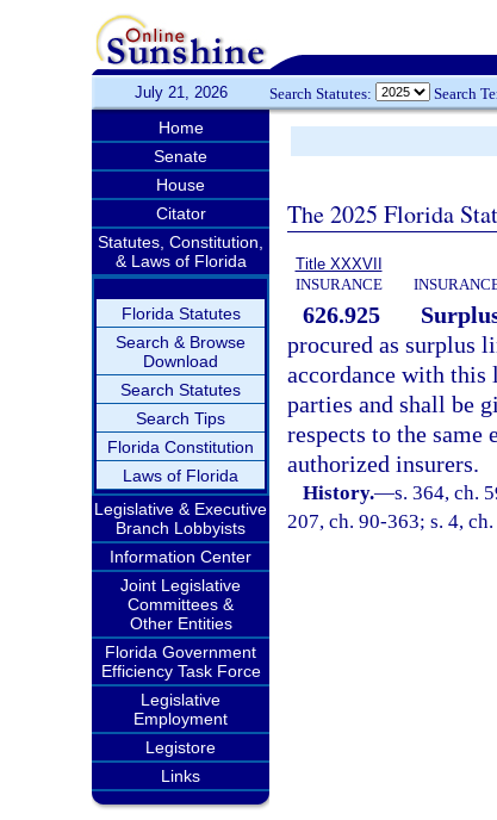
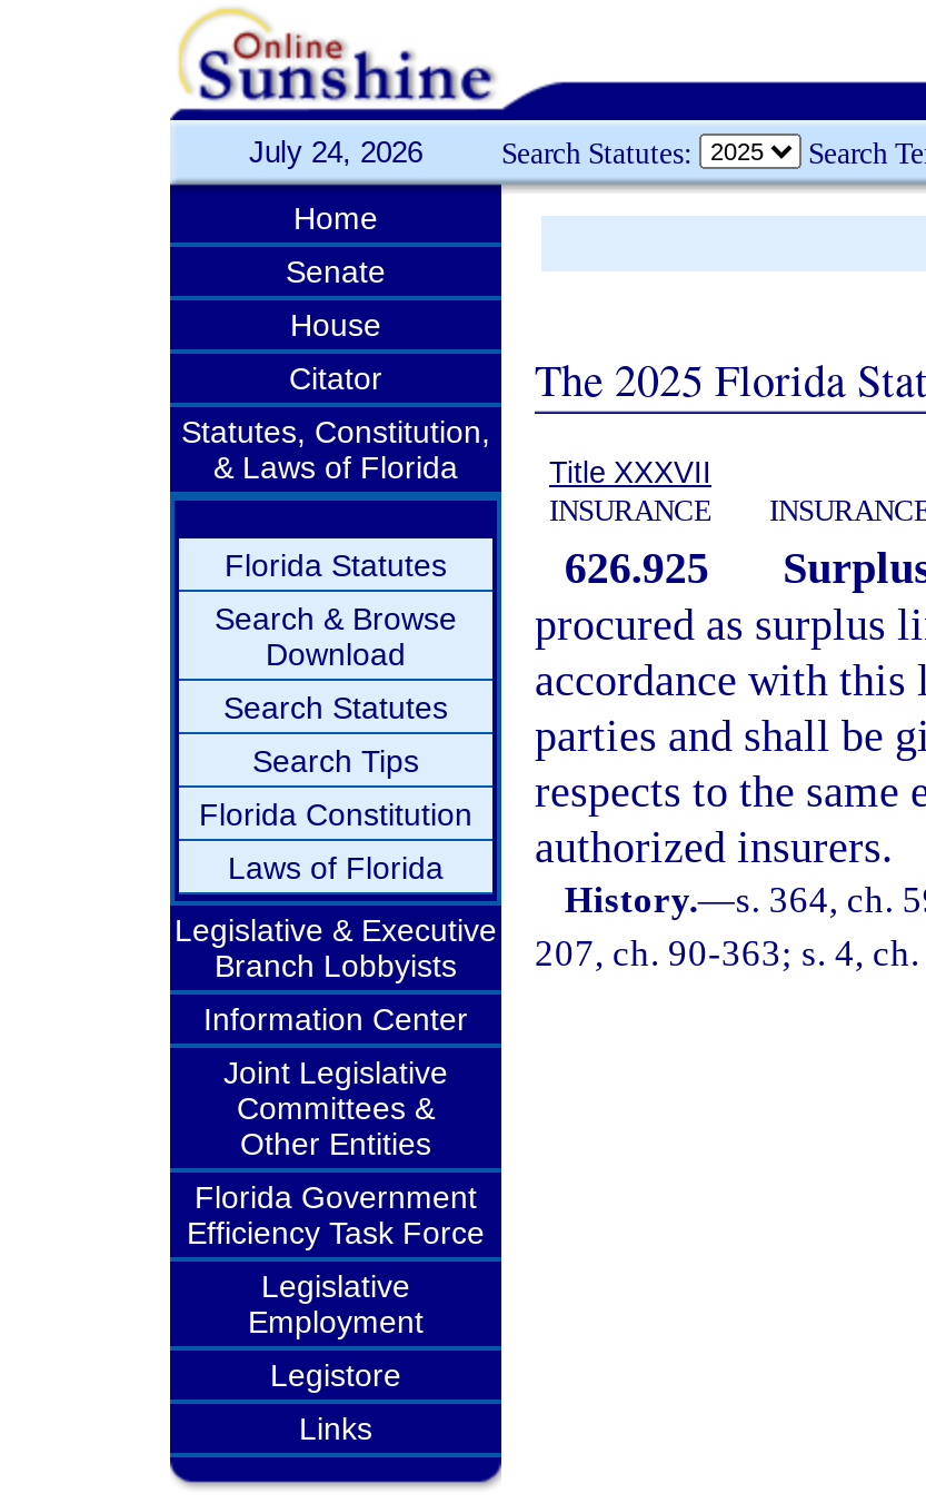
- July 21, 2026
+ July 24, 2026
